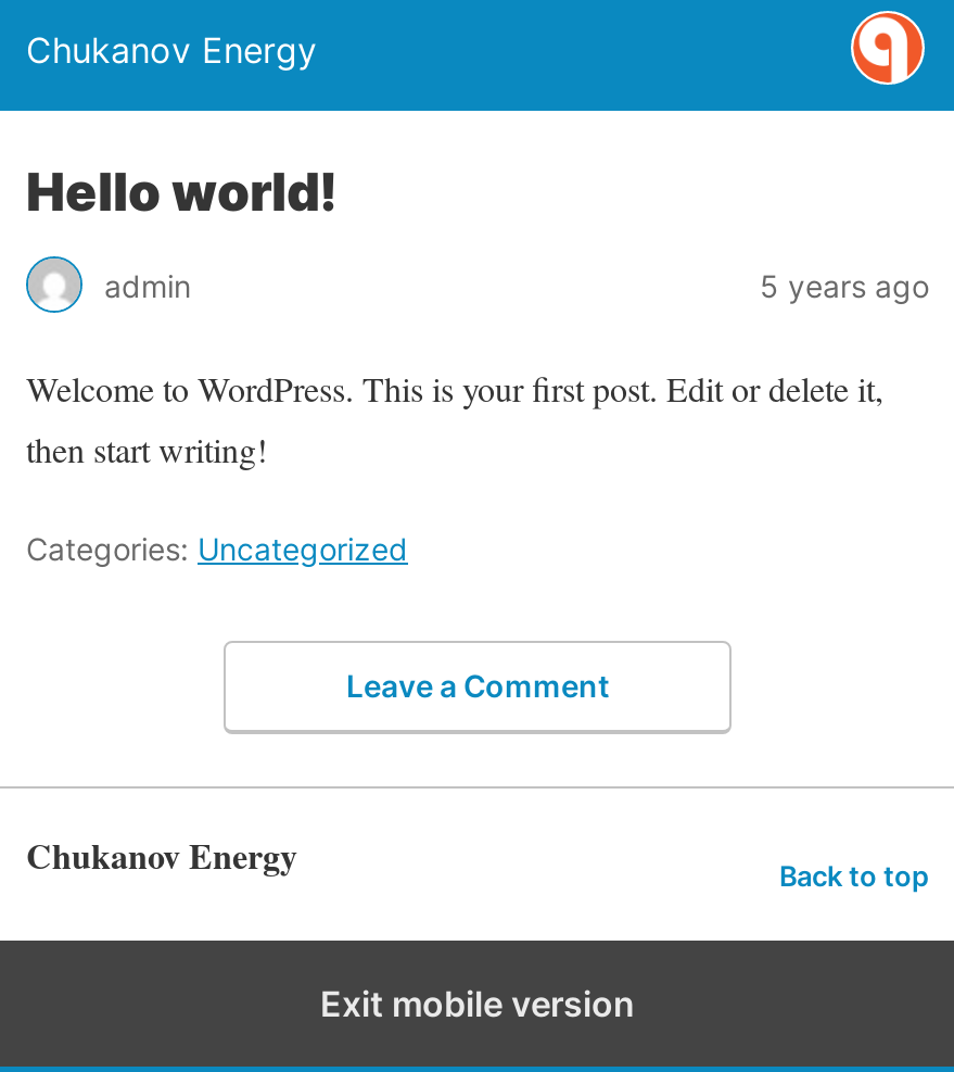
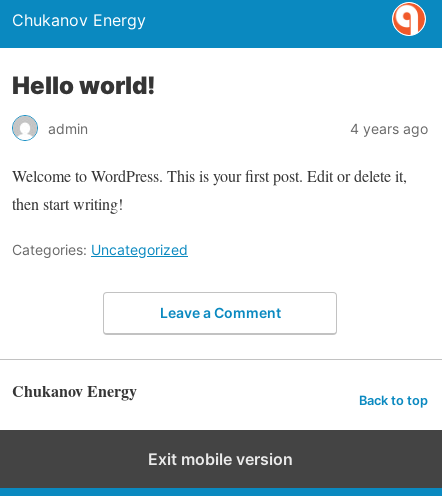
- 5 years ago
+ 4 years ago
